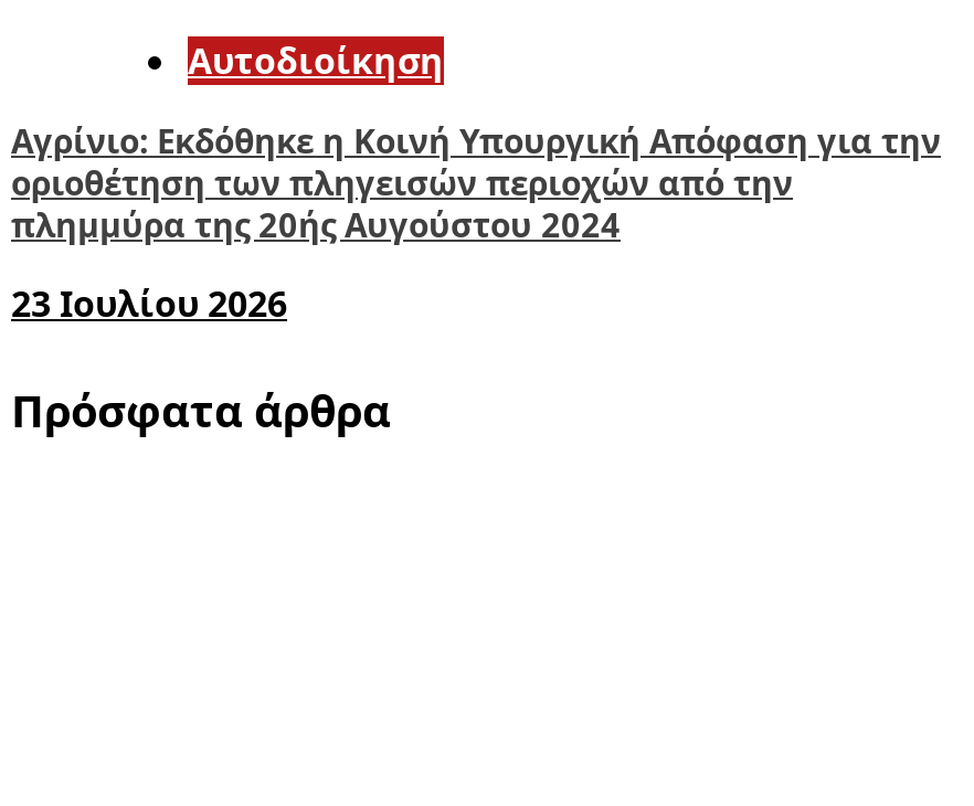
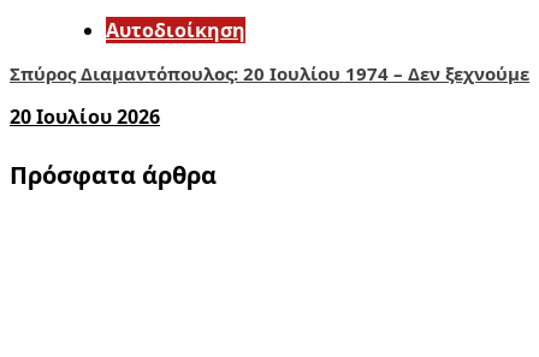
- Αγρίνιο: Εκδόθηκε η Κοινή Υπουργική Απόφαση για την
- οριοθέτηση των πληγεισών περιοχών από την
- πλημμύρα της 20ής Αυγούστου 2024
+ Σπύρος Διαμαντόπουλος: 20 Ιουλίου 1974 – Δεν ξεχνούμε

- 23 Ιουλίου 2026
+ 20 Ιουλίου 2026
